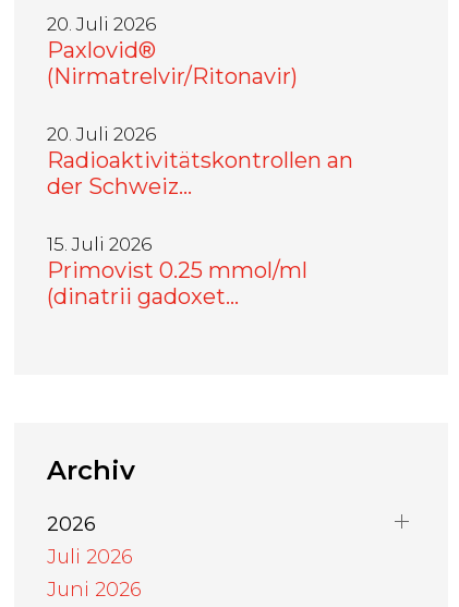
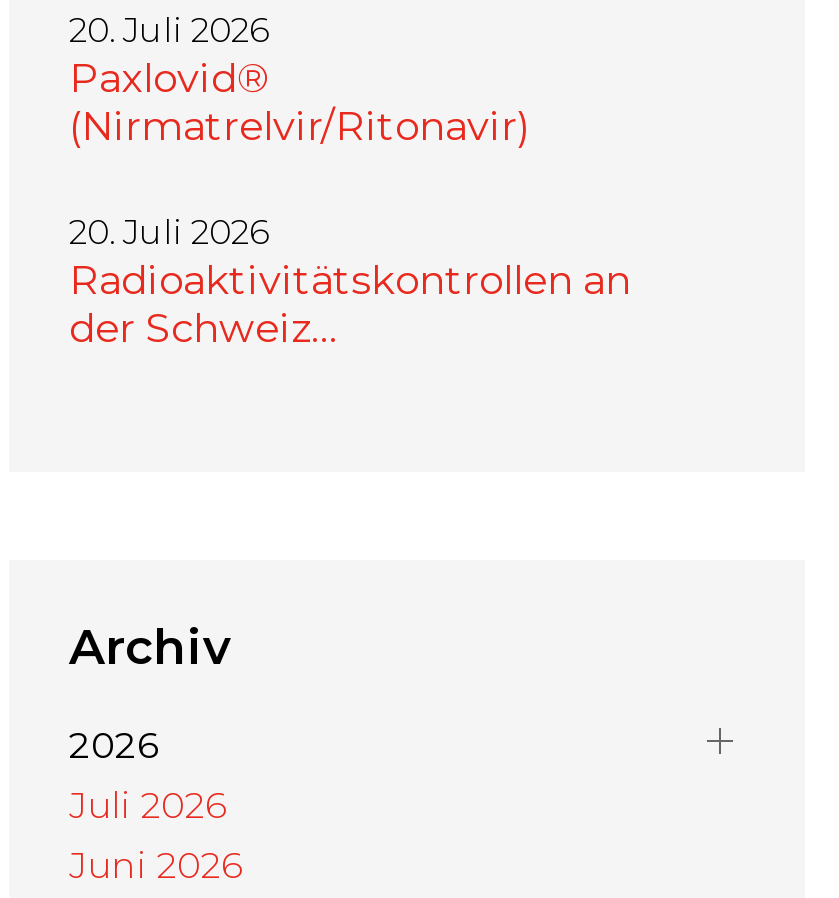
- 15. Juli 2026
- Primovist 0.25 mmol/ml
- (dinatrii gadoxet…
